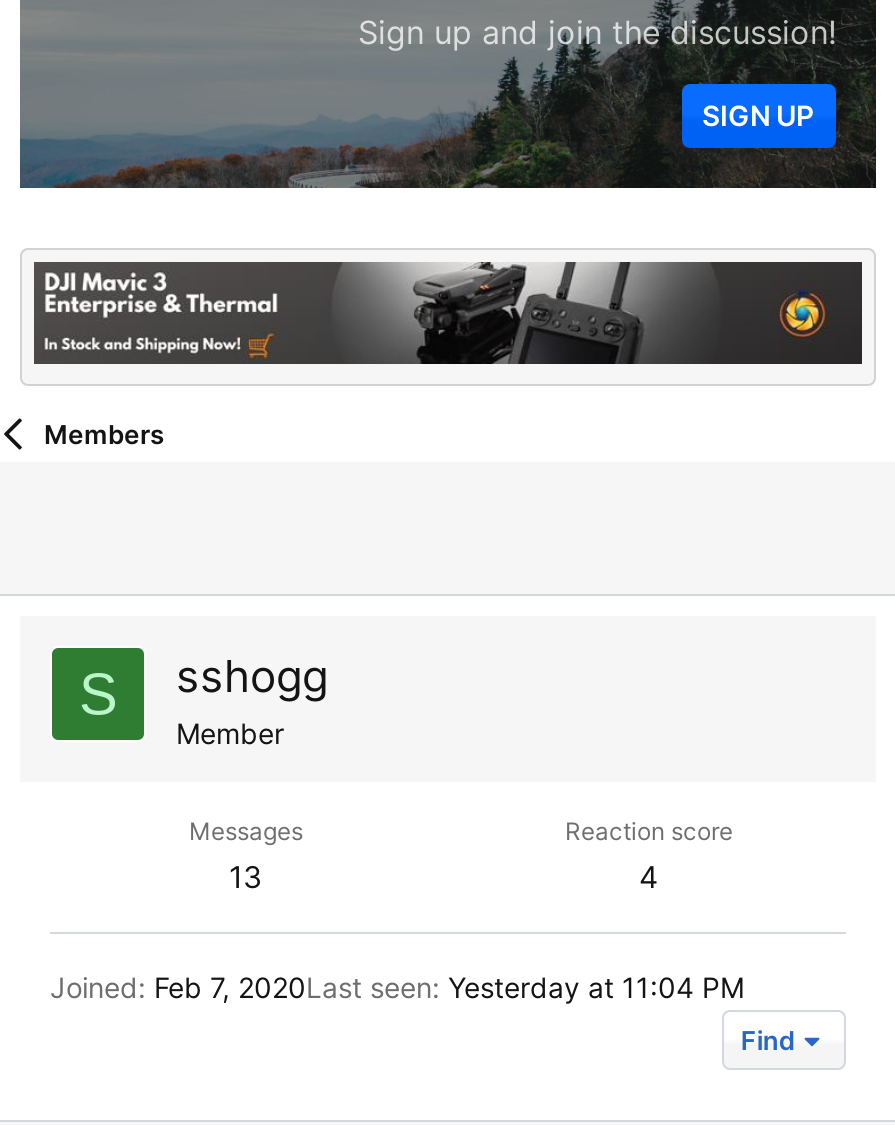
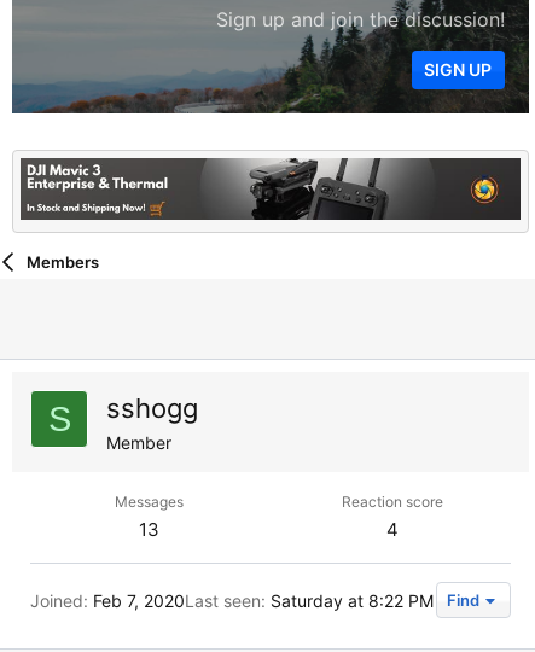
- Joined Feb 7, 2020Last seen Yesterday at 11:04 PM
+ Joined Feb 7, 2020Last seen Saturday at 8:22 PM
